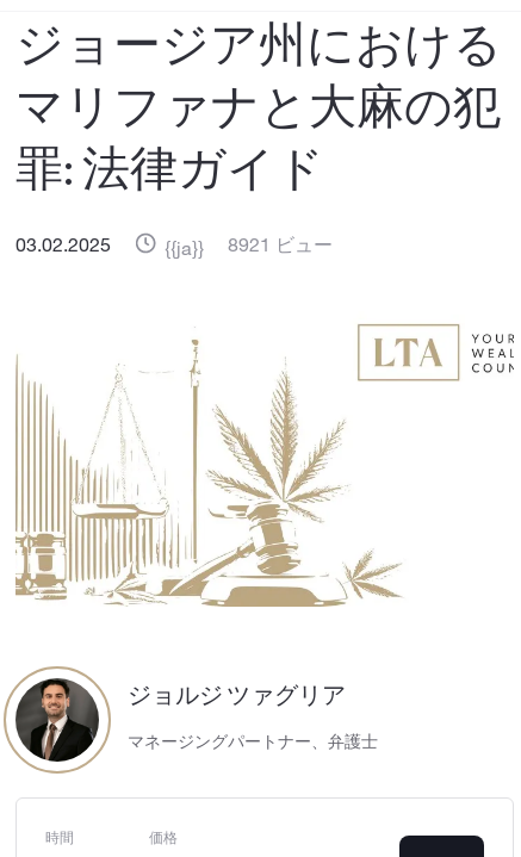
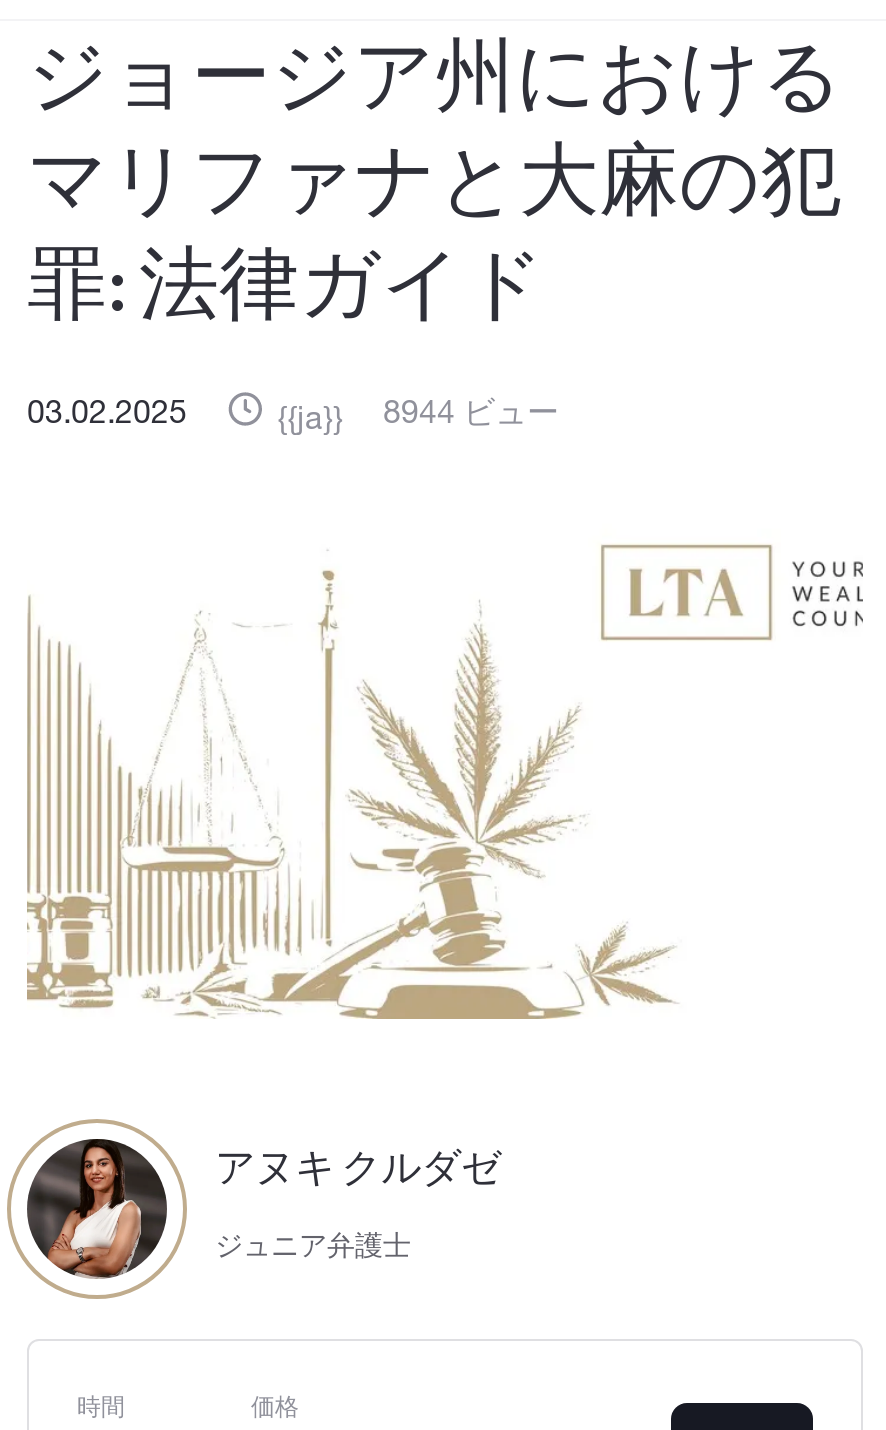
- {{ja}} 8921 ビュー
+ {{ja}} 8944 ビュー

- [image]
- ジョルジ ツァグリア
+ [image]
+ アヌキ クルダゼ

- マネージングパートナー、弁護士
+ ジュニア弁護士
